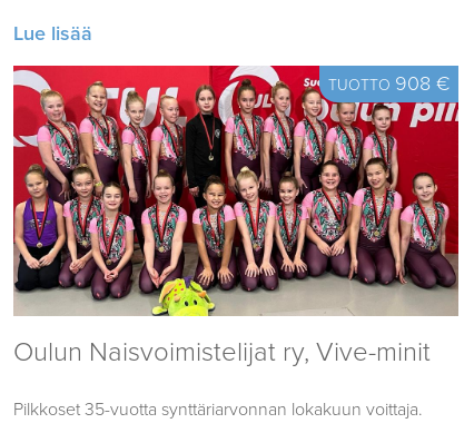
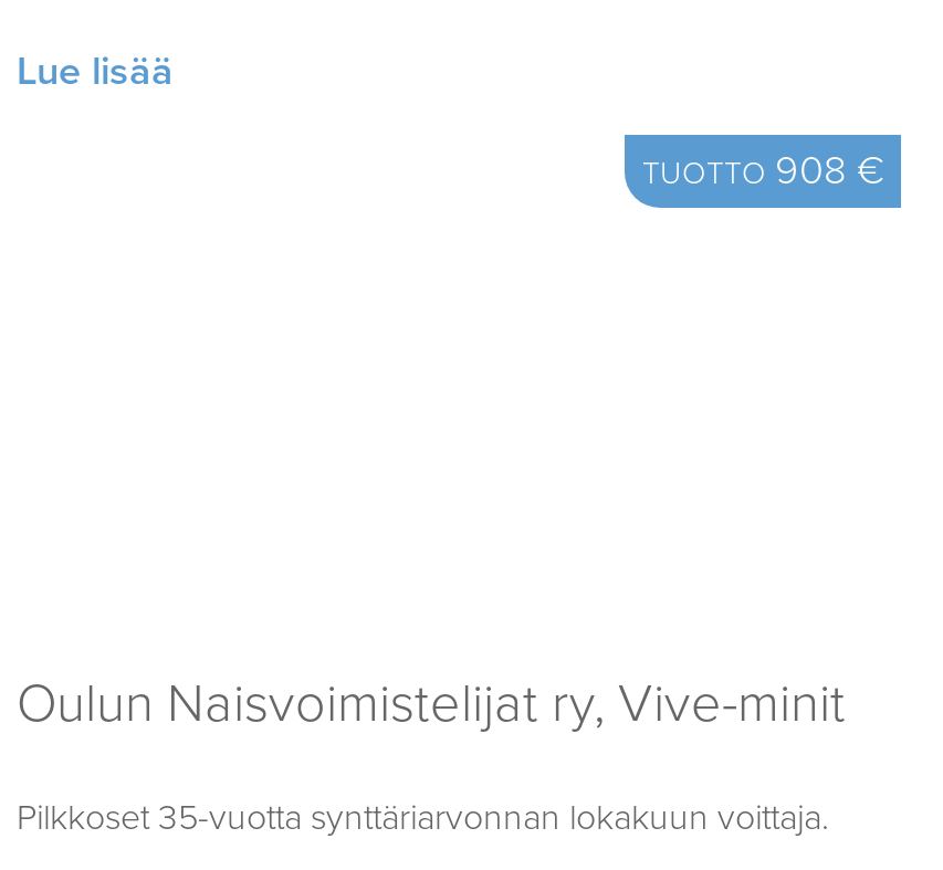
- [image]
